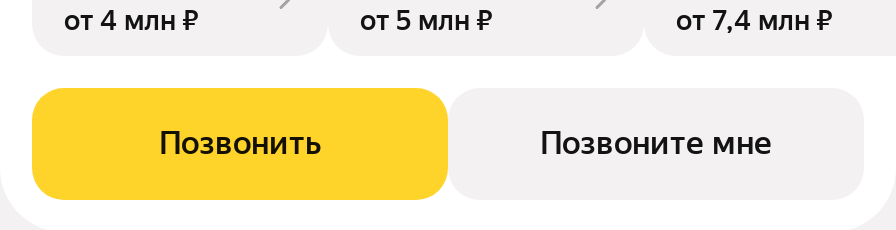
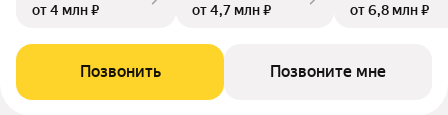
- от 5 млн ₽
+ от 4,7 млн ₽

- от 7,4 млн ₽
+ от 6,8 млн ₽
